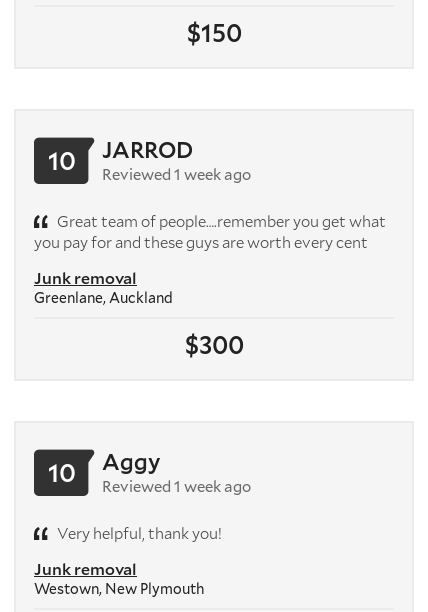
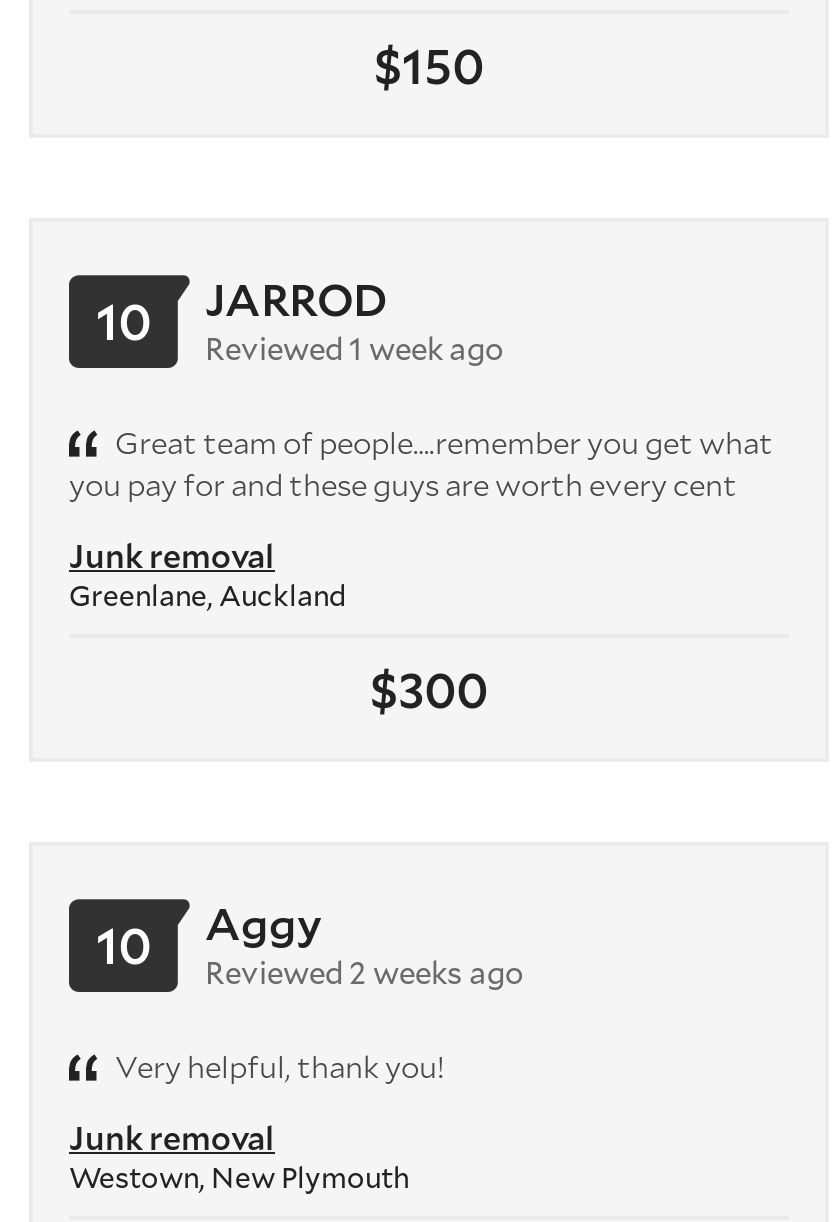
- Reviewed 1 week ago
+ Reviewed 2 weeks ago
